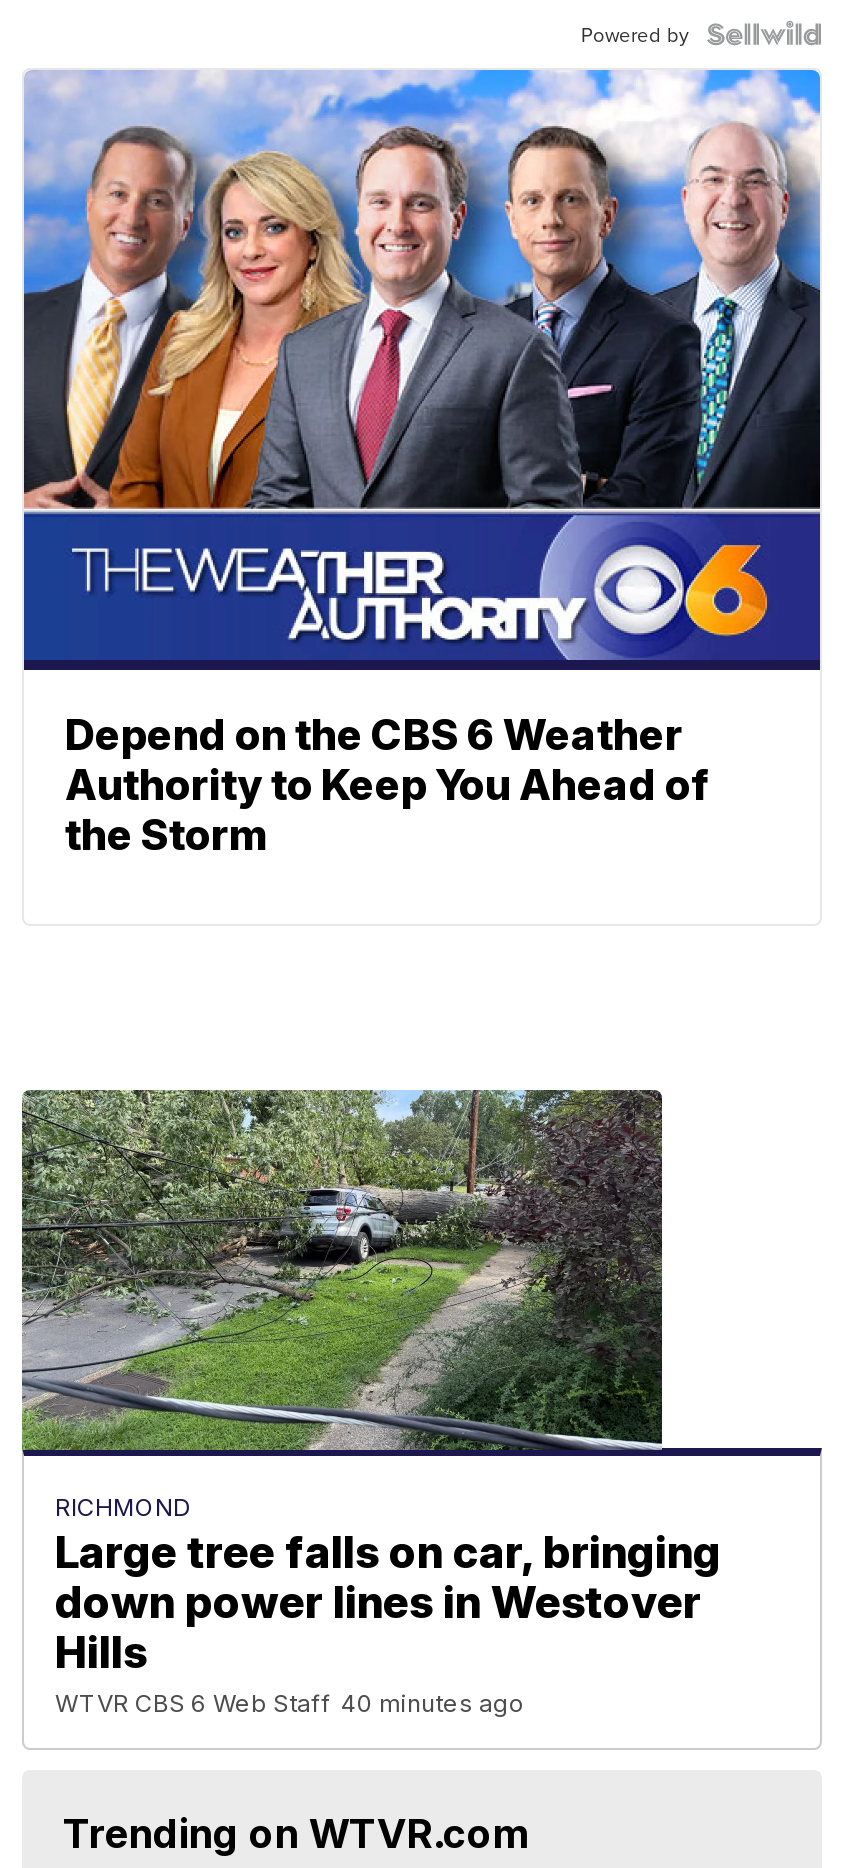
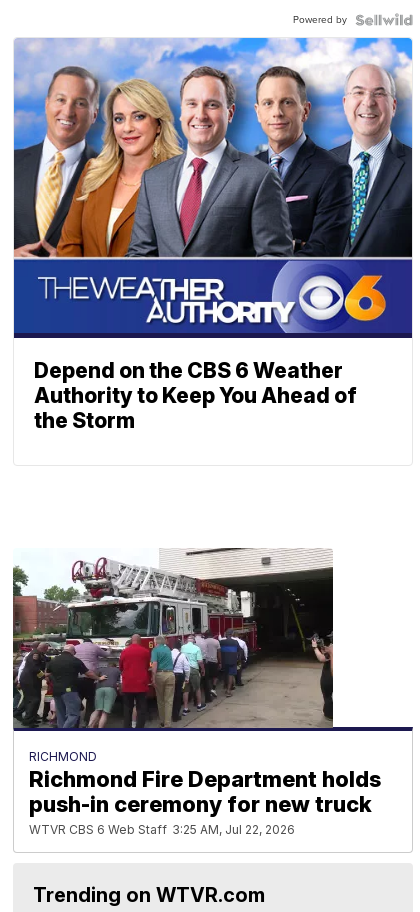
- [image]
- Large tree falls on car, bringing
- down power lines in Westover
- Hills
- WTVR CBS 6 Web Staff 40 minutes ago
+ [image]
+ Richmond Fire Department holds
+ push-in ceremony for new truck
+ WTVR CBS 6 Web Staff 3:25 AM, Jul 22, 2026
